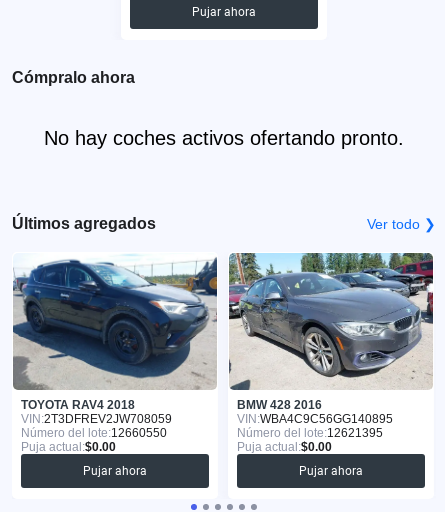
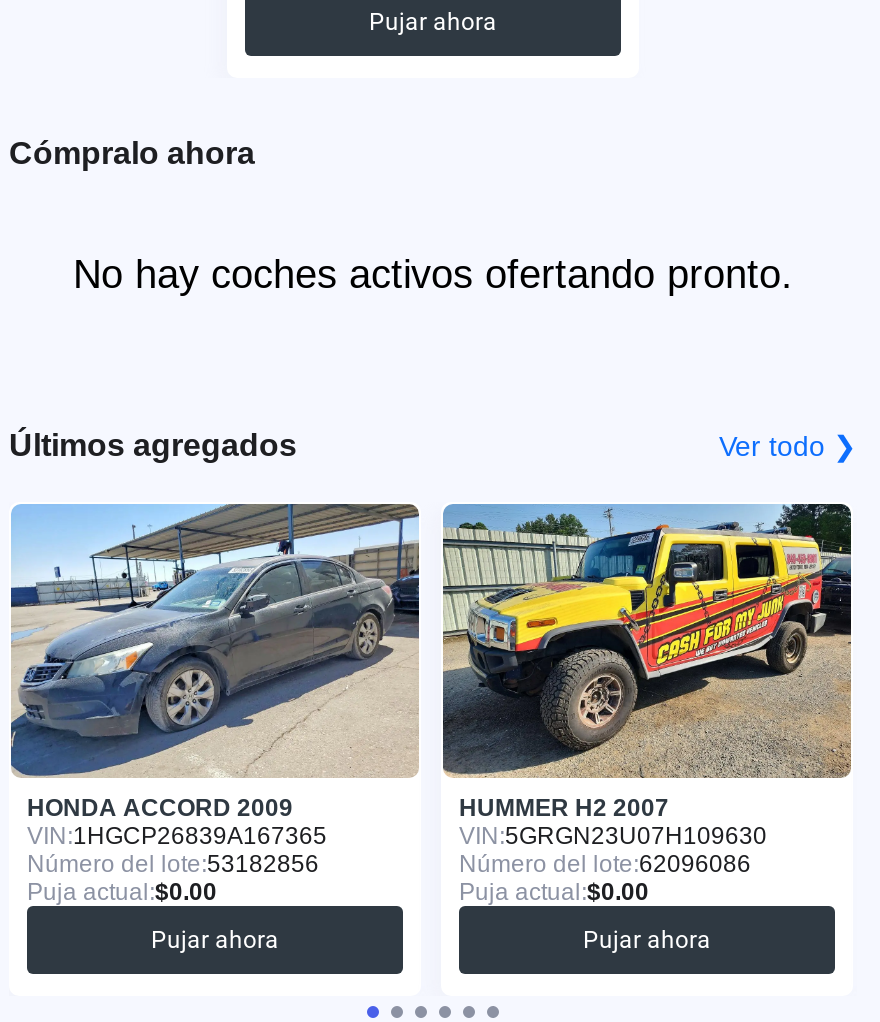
- [image]
- TOYOTA RAV4 2018
- VIN: 2T3DFREV2JW708059
- Número del lote:12660550
+ [image]
+ HONDA ACCORD 2009
+ VIN: 1HGCP26839A167365
+ Número del lote:53182856

- [image]
- BMW 428 2016
- VIN: WBA4C9C56GG140895
- Número del lote:12621395
+ [image]
+ HUMMER H2 2007
+ VIN: 5GRGN23U07H109630
+ Número del lote:62096086
